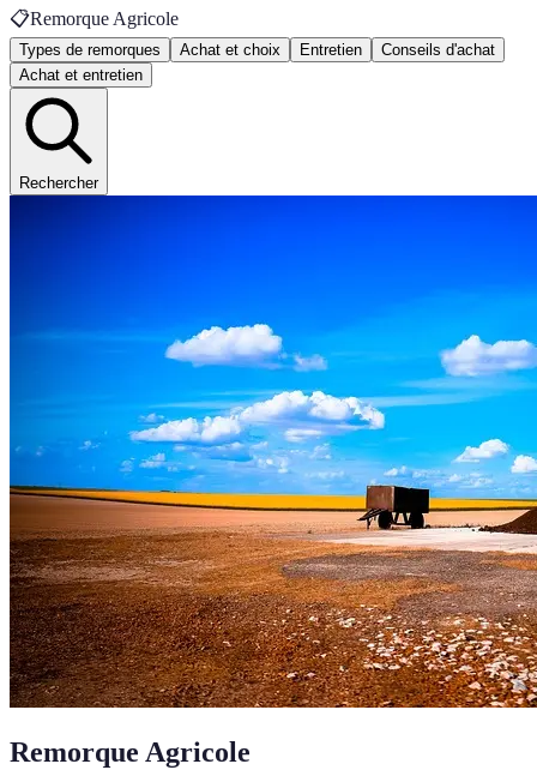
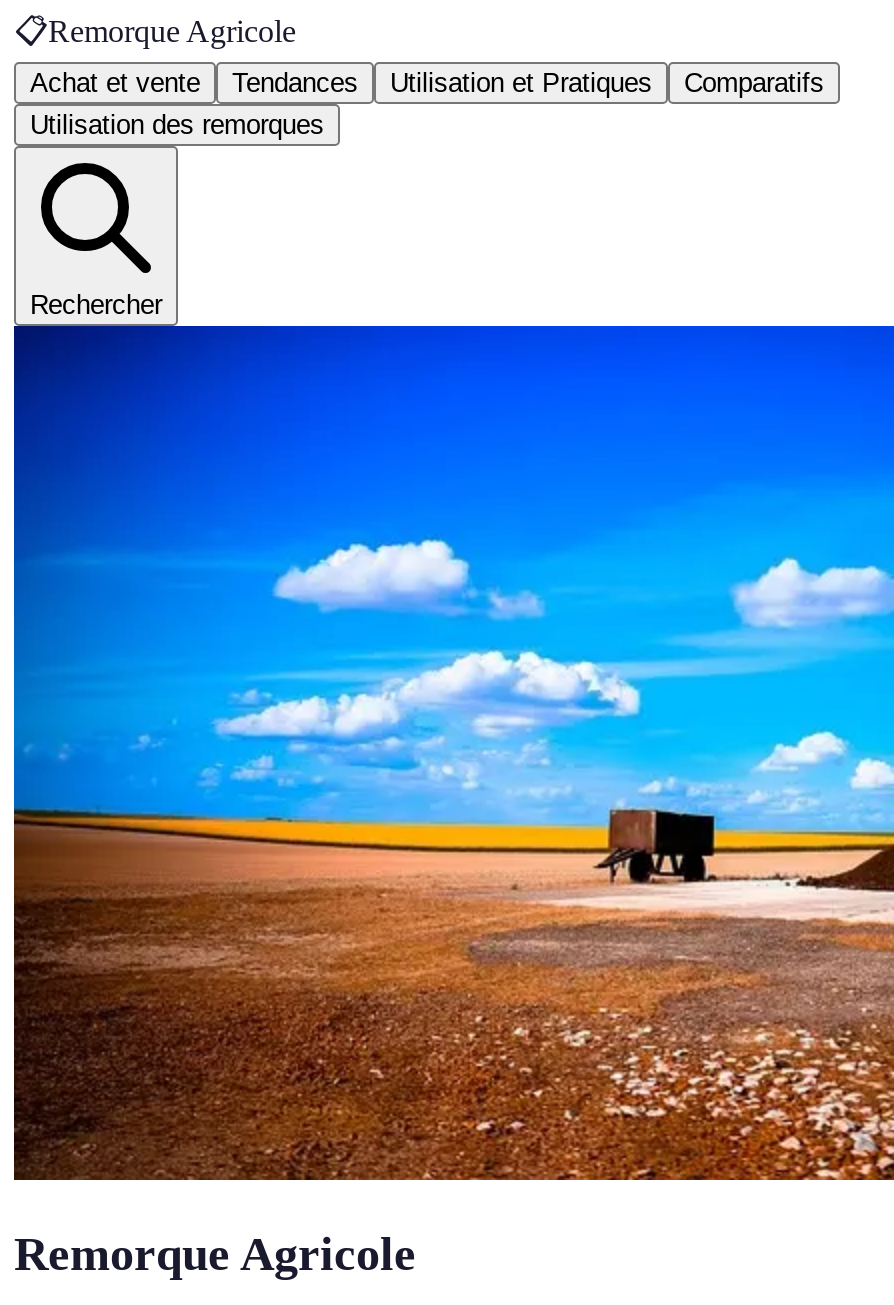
- Types de remorques
- Achat et choix
- Entretien
- Conseils d'achat
- Achat et entretien
+ Achat et vente
+ Tendances
+ Utilisation et Pratiques
+ Comparatifs
+ Utilisation des remorques
